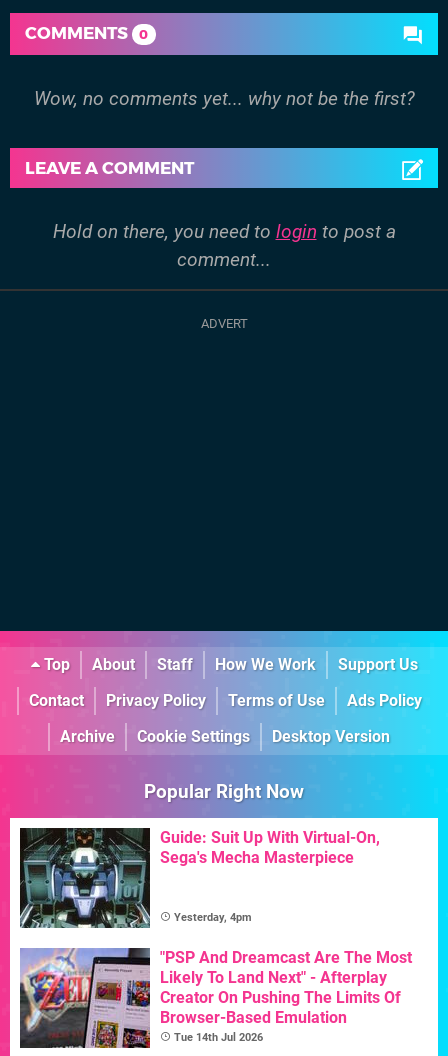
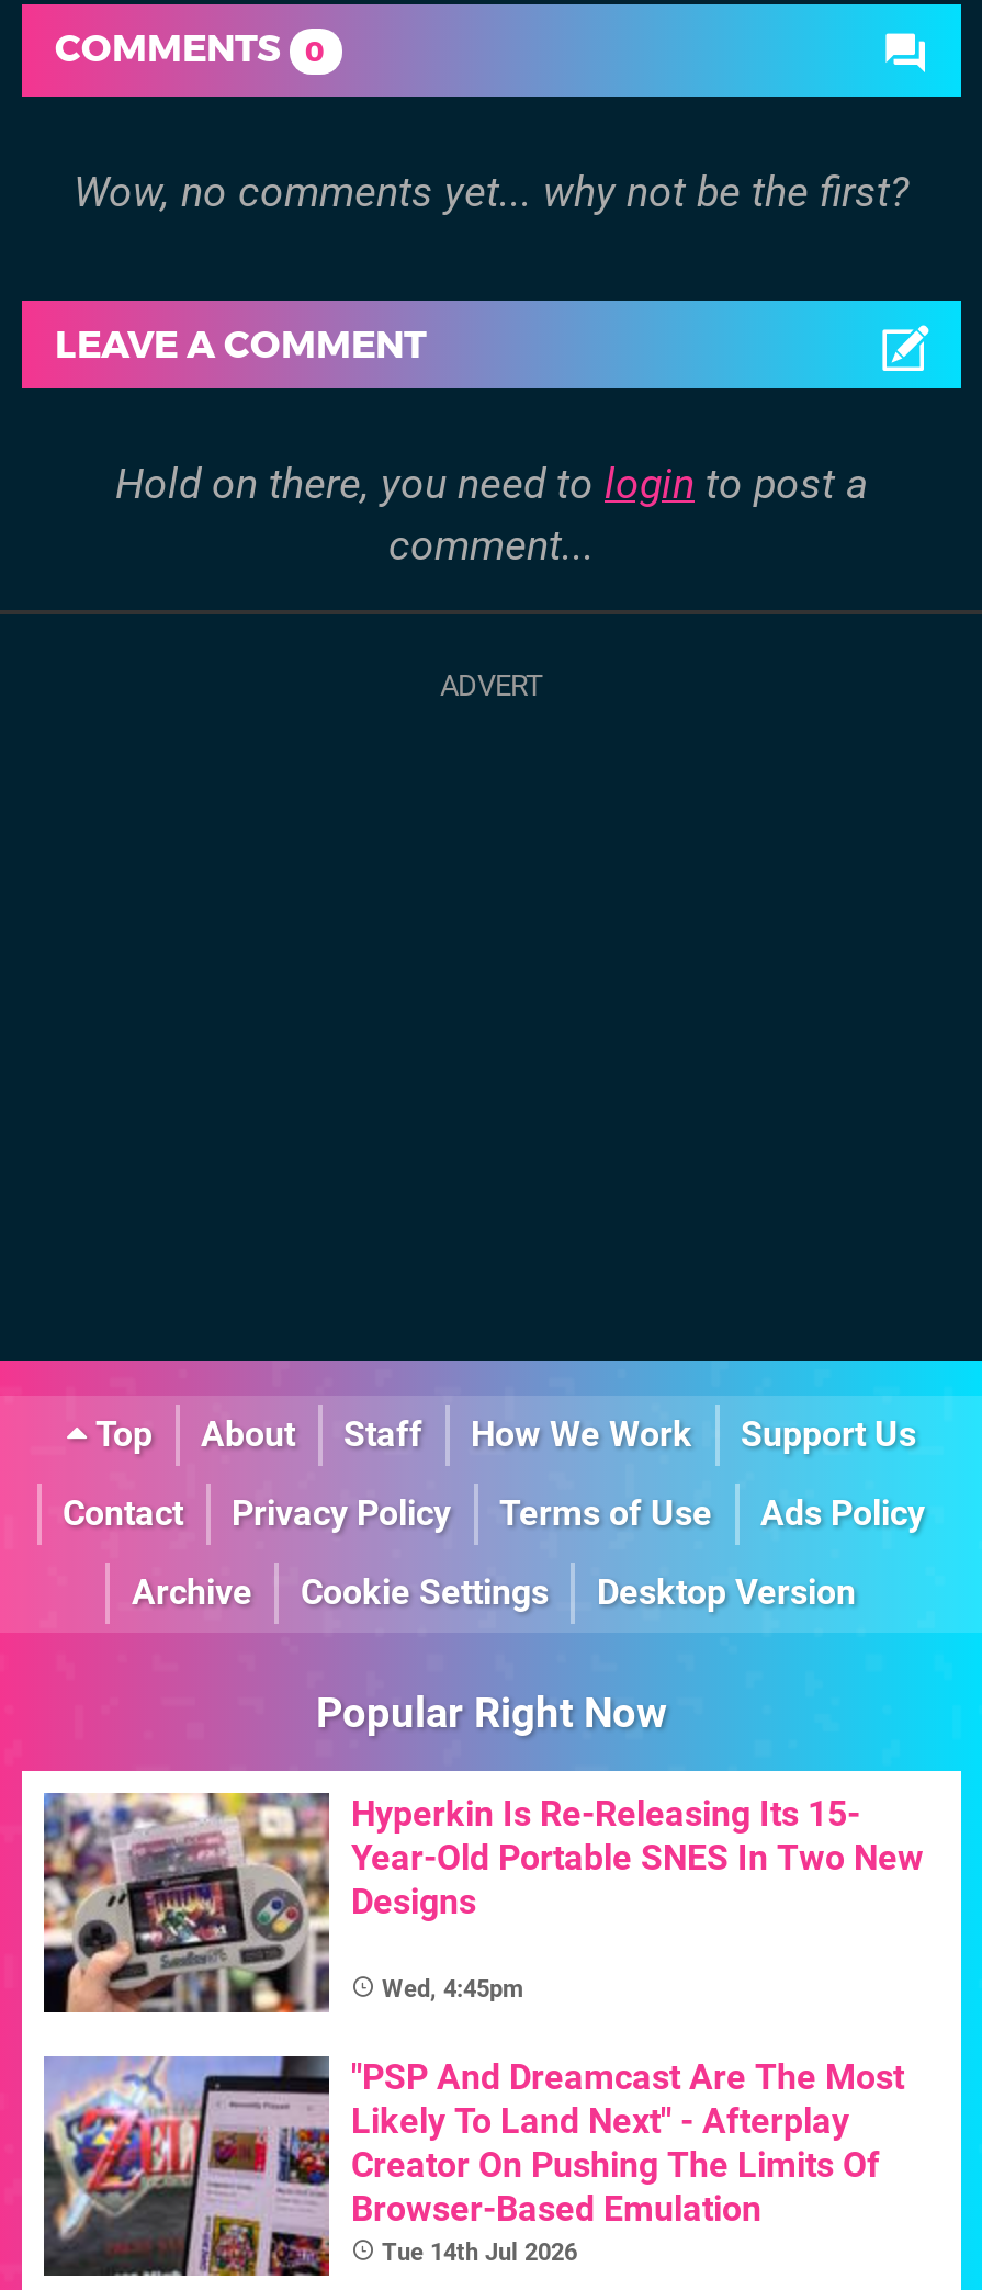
- [image]
- Guide: Suit Up With Virtual-On,
- Sega's Mecha Masterpiece
+ [image]
+ Hyperkin Is Re-Releasing Its 15-
+ Year-Old Portable SNES In Two New
+ Designs

- Yesterday, 4pm
+ Wed, 4:45pm
